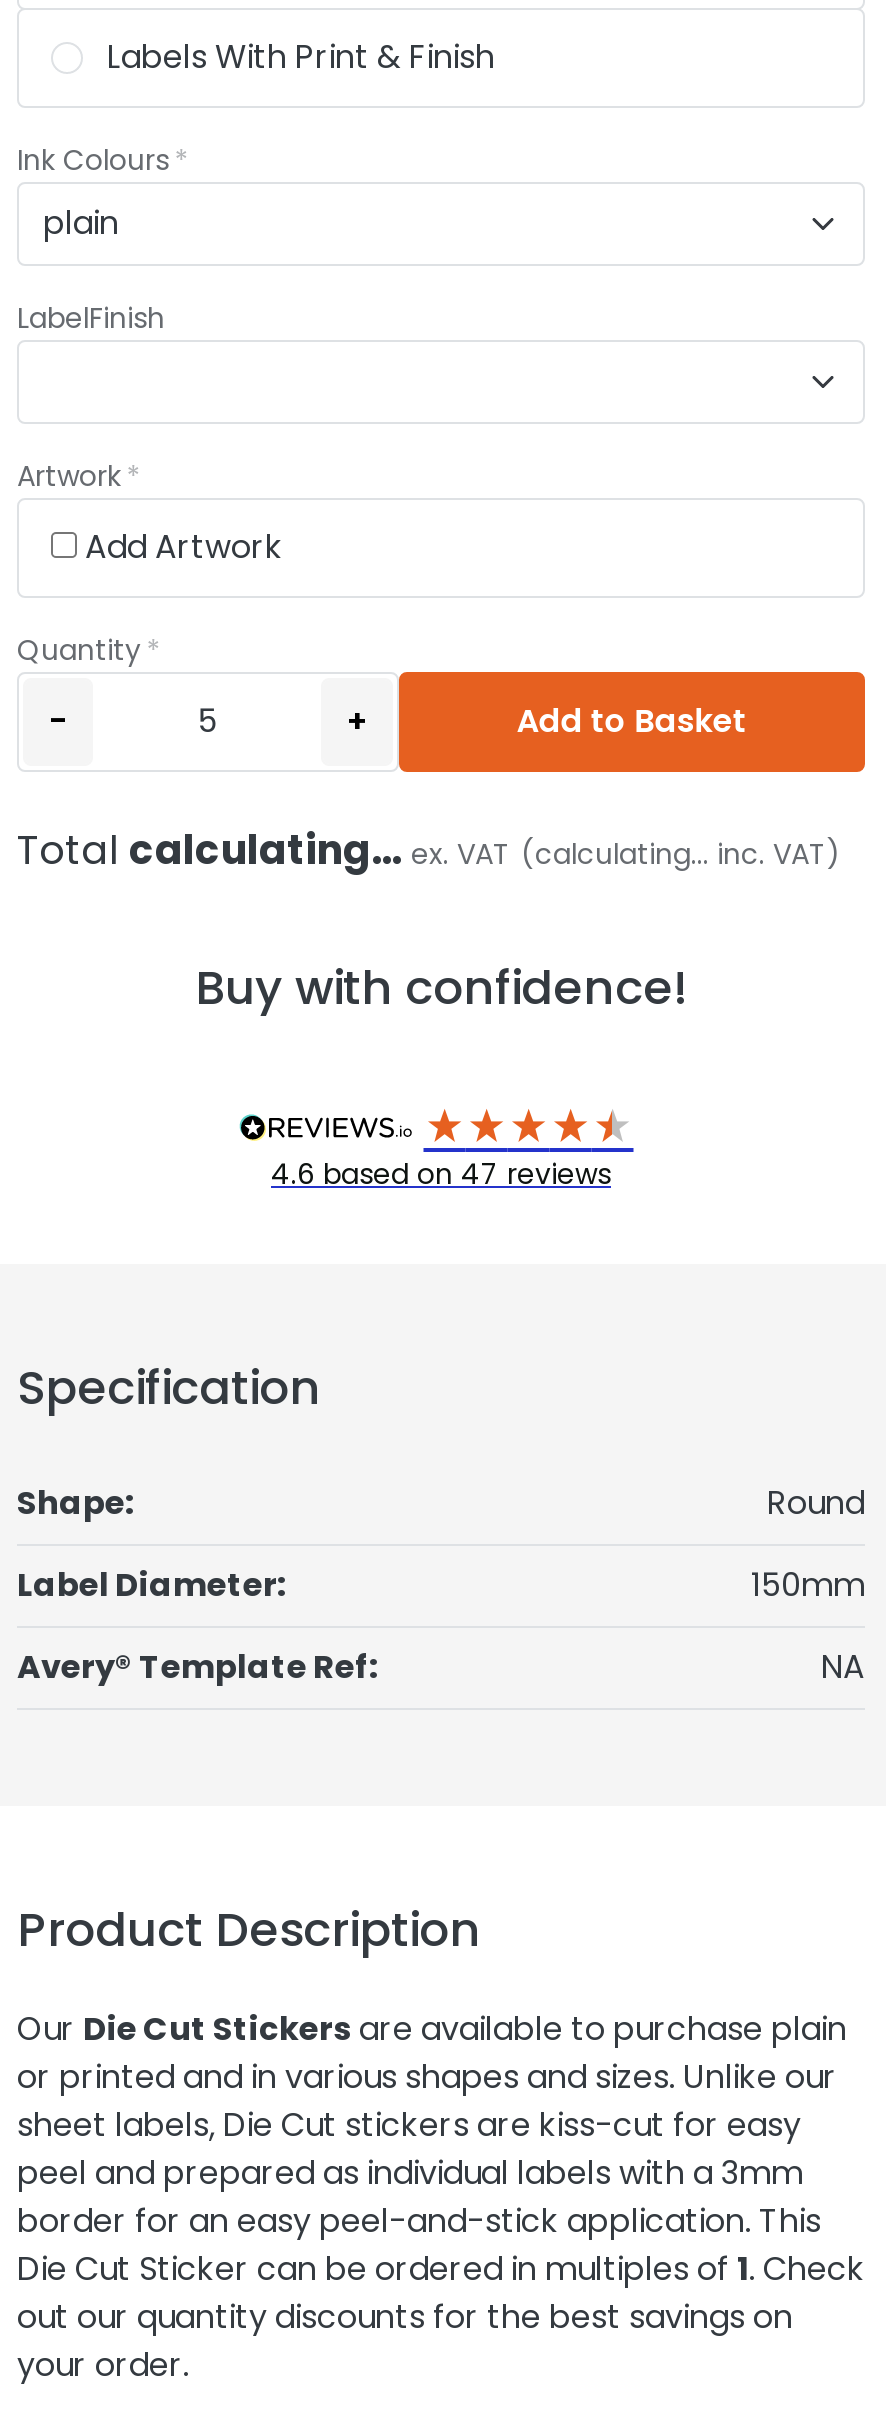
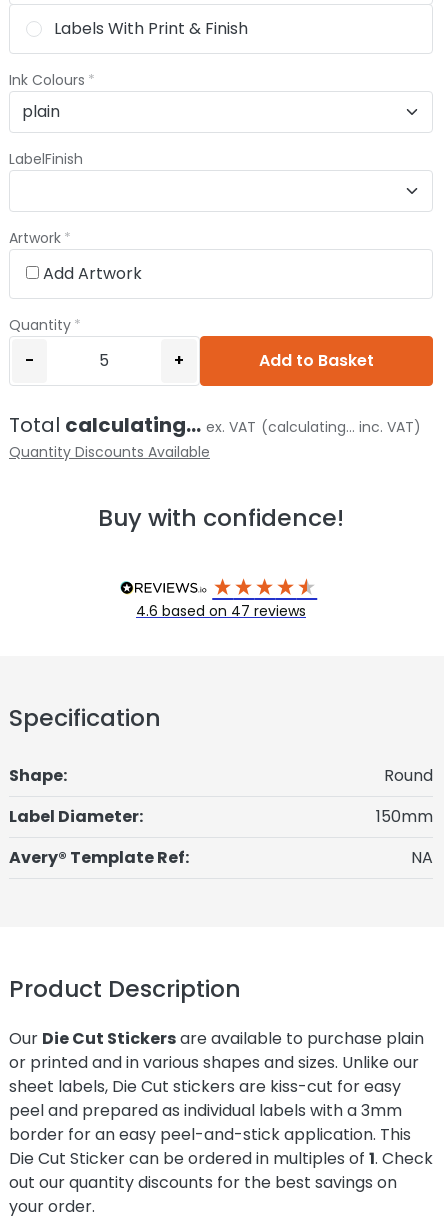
+ Quantity Discounts Available
